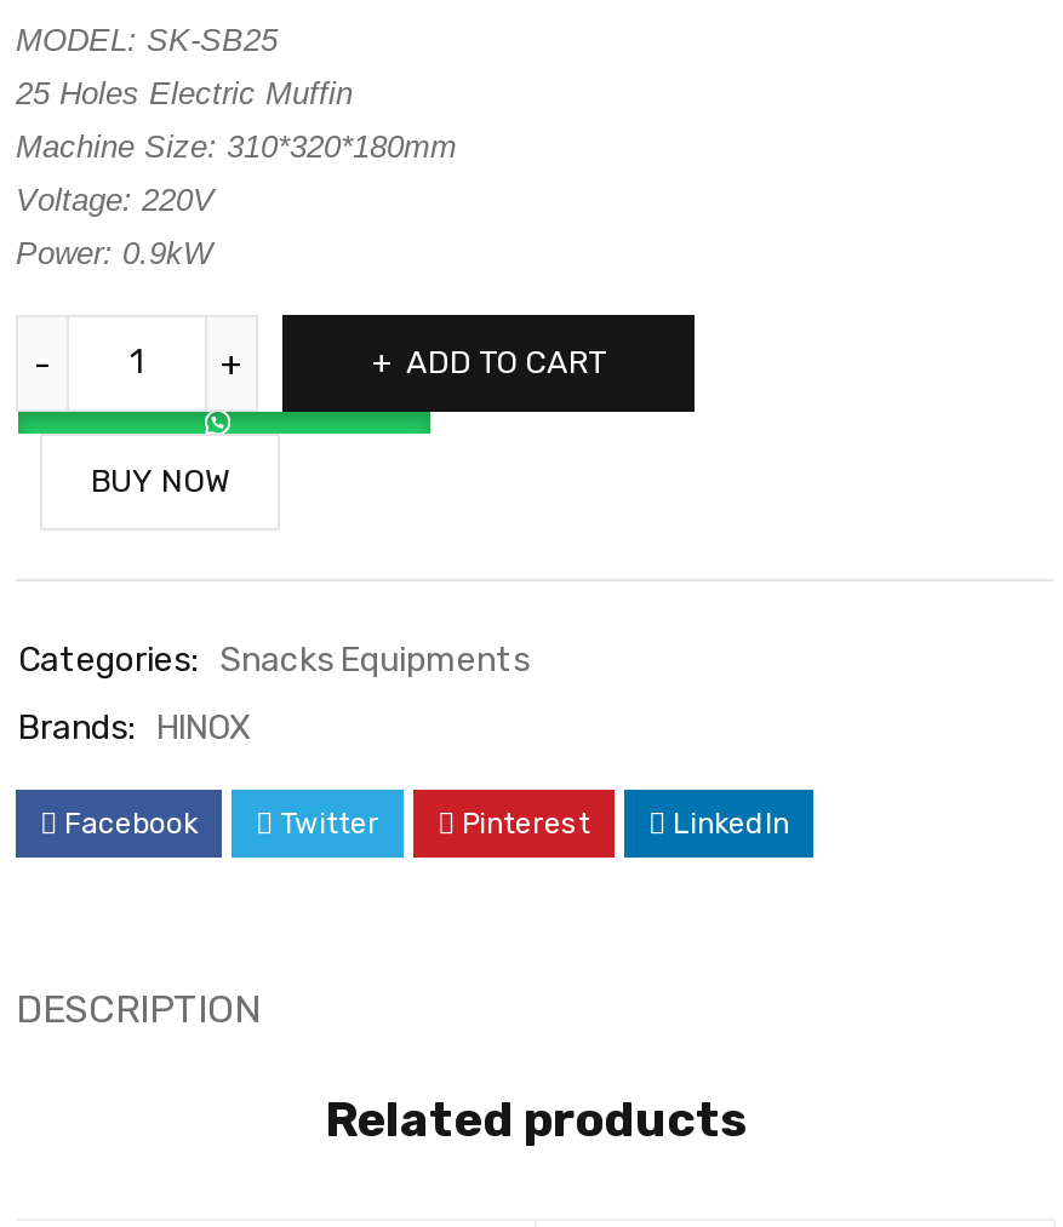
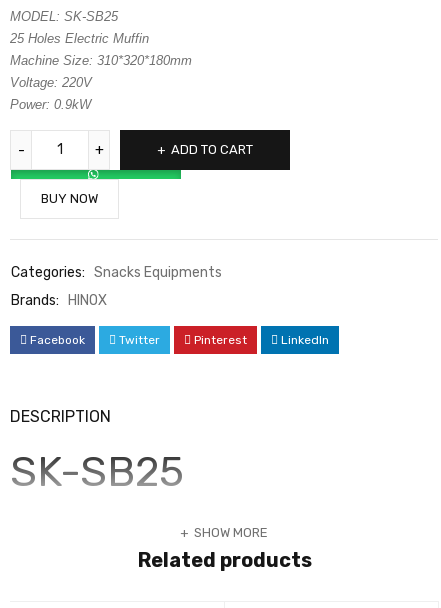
+ SK-SB25
+ SHOW MORE
